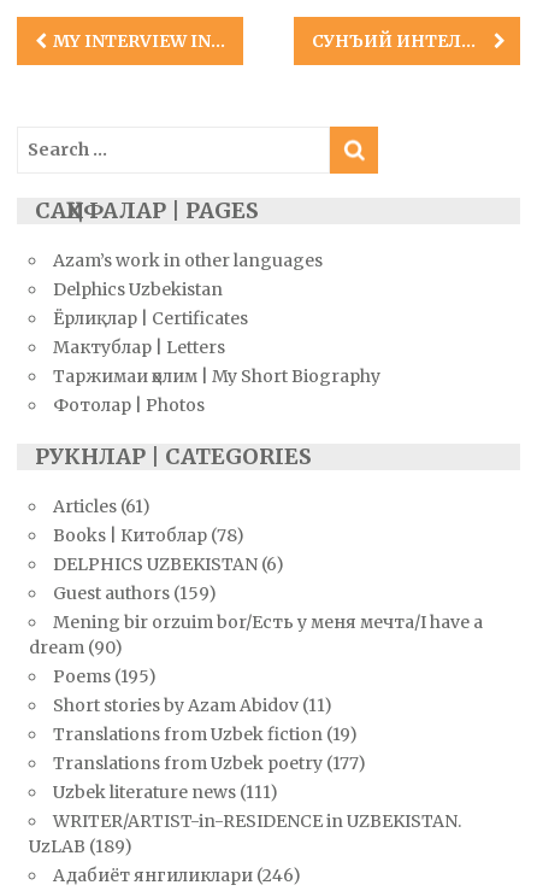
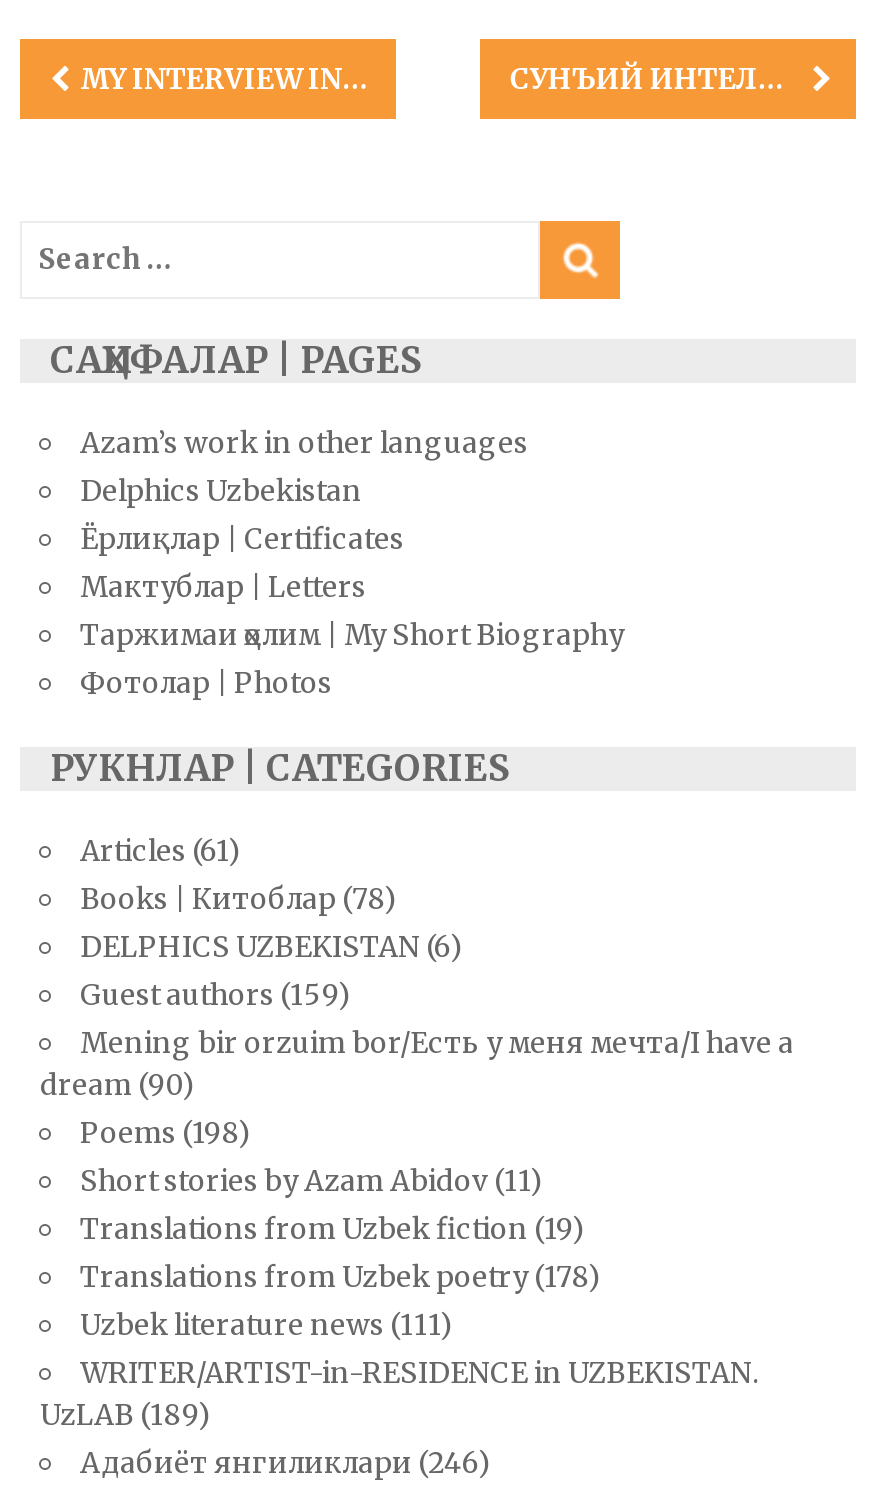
- Poems (195)
+ Poems (198)

- Translations from Uzbek poetry (177)
+ Translations from Uzbek poetry (178)
